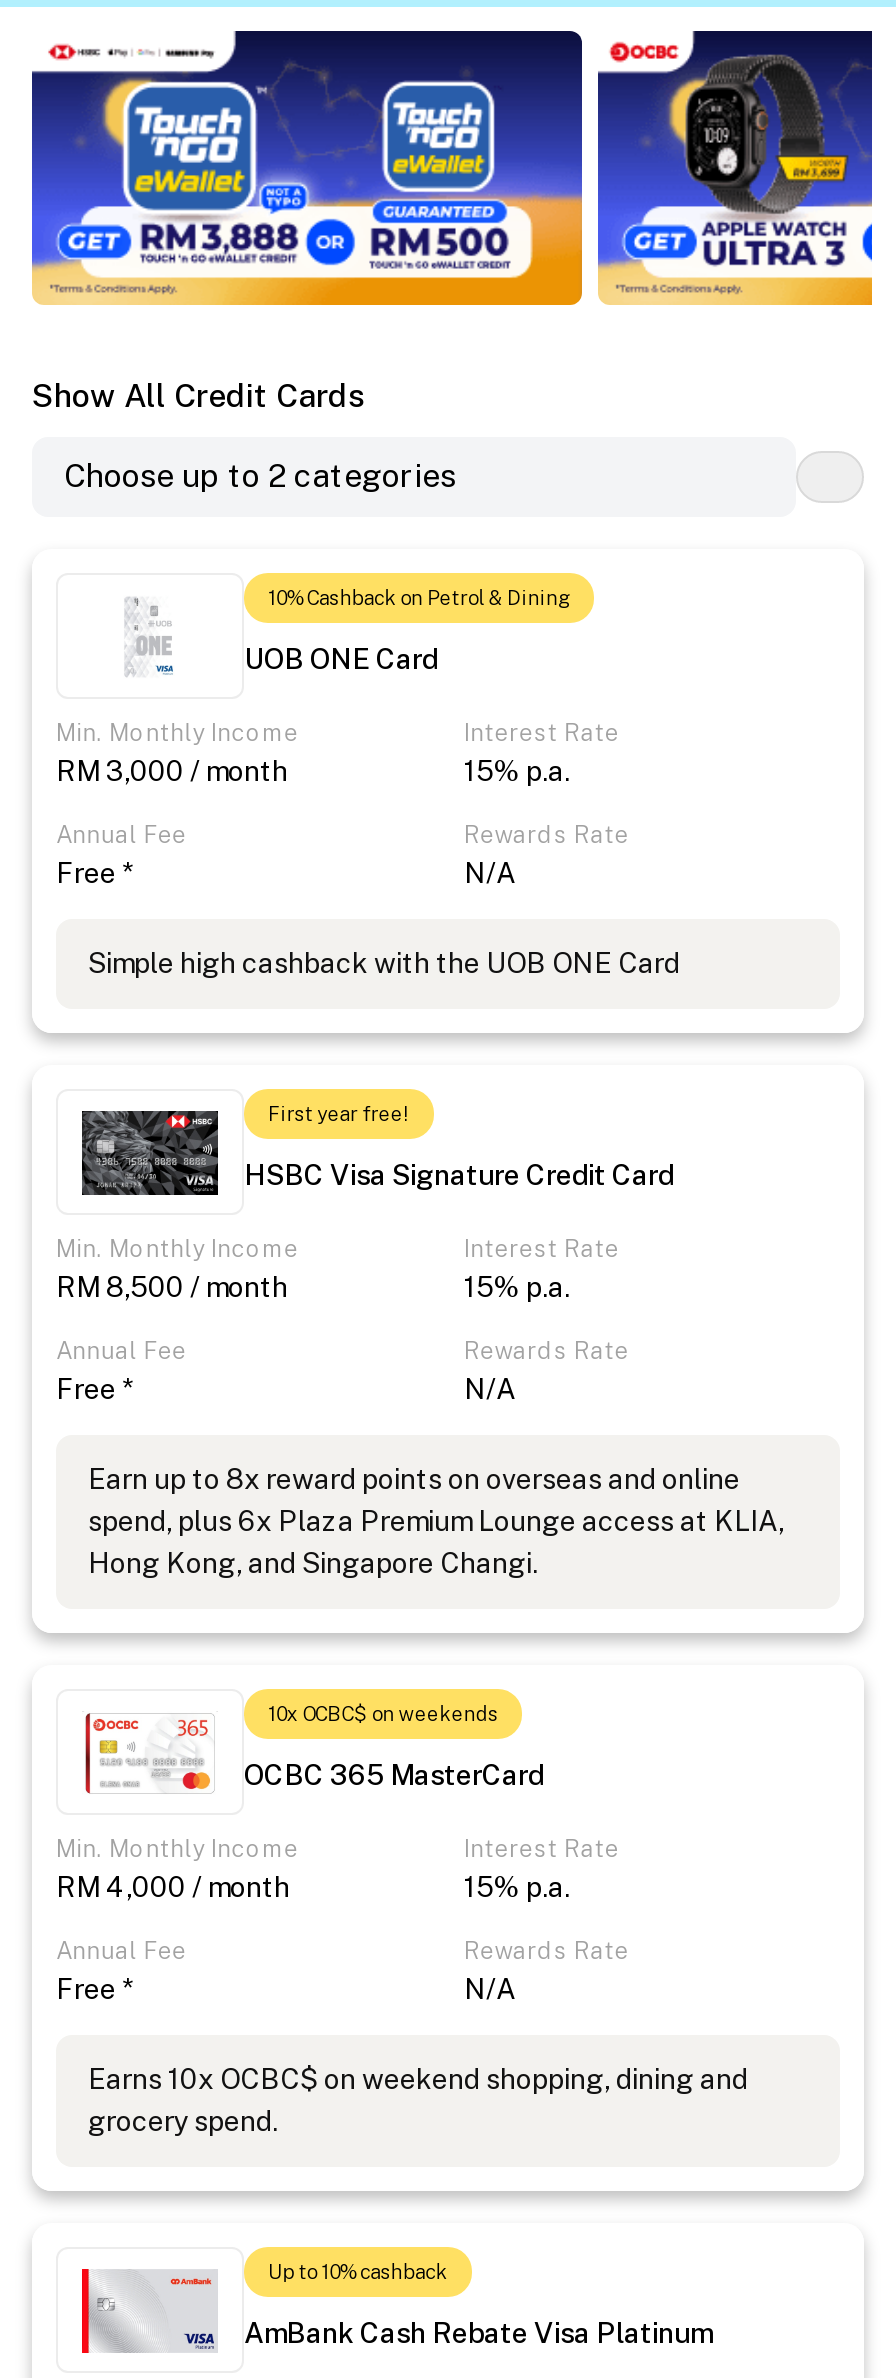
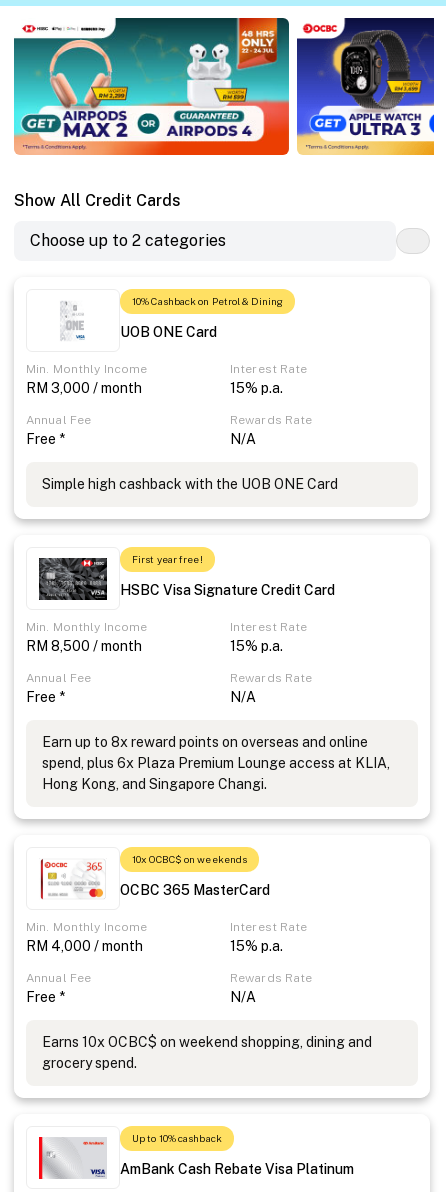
- [image]
+ [image]
